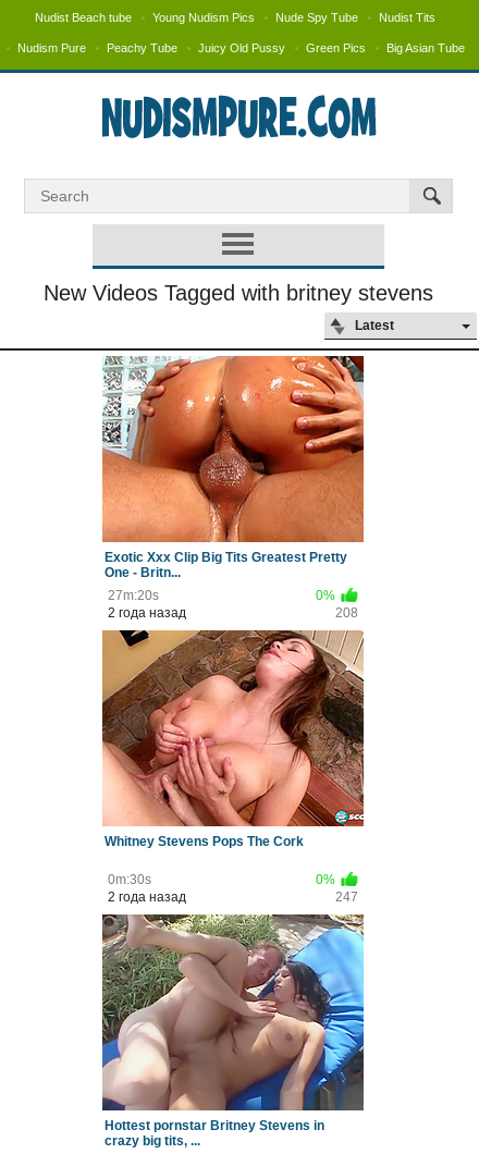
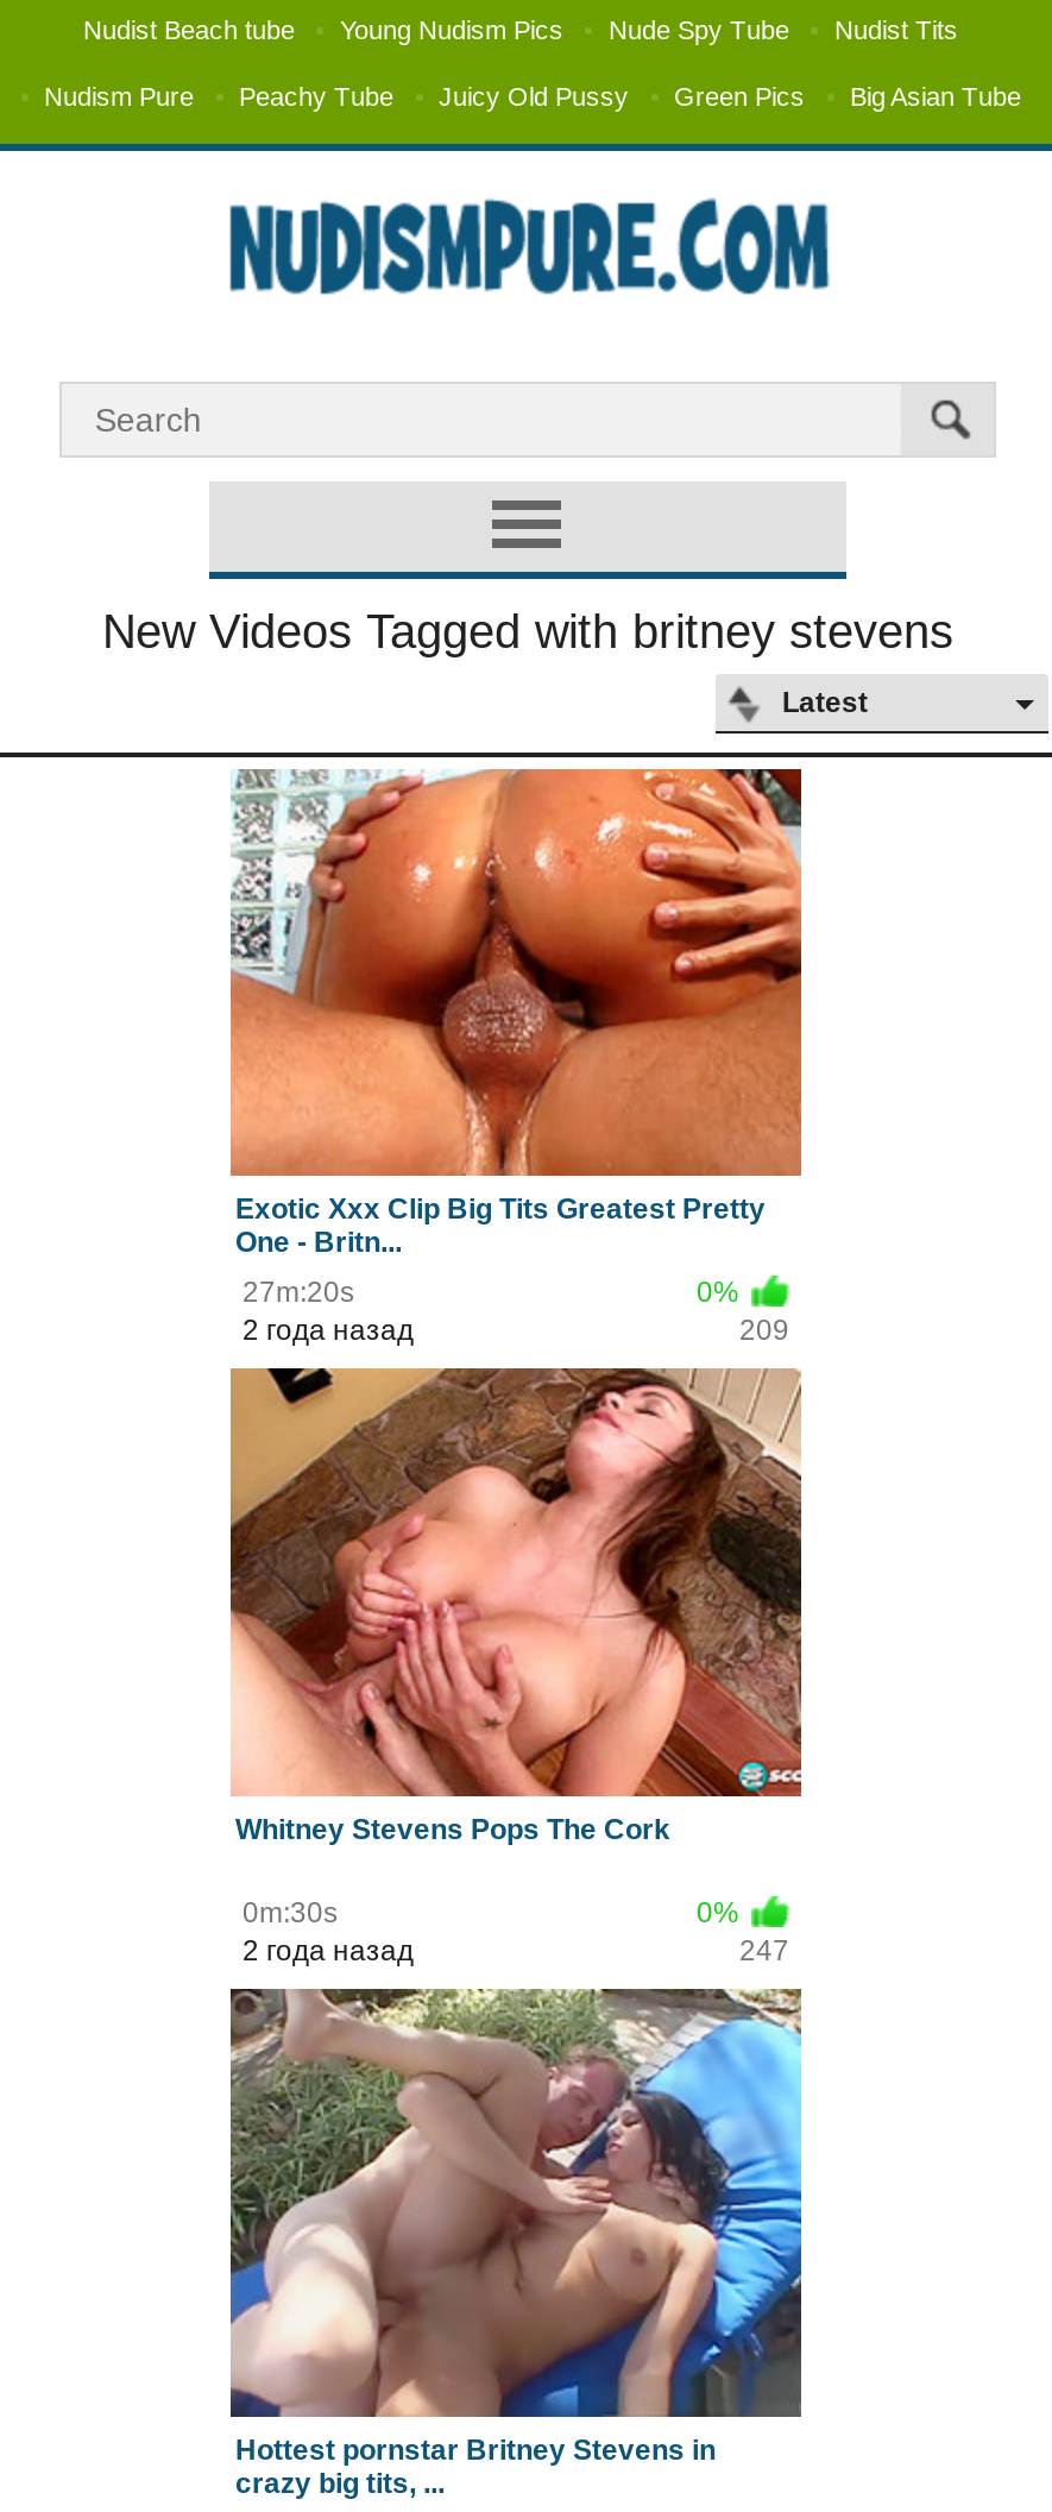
- 208
+ 209
